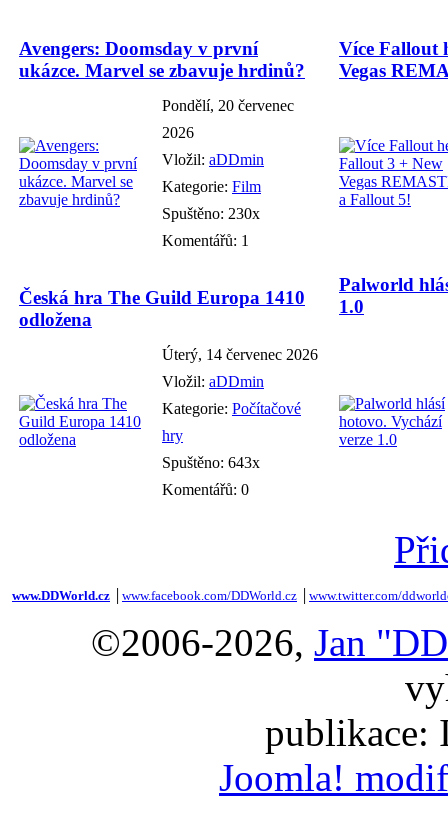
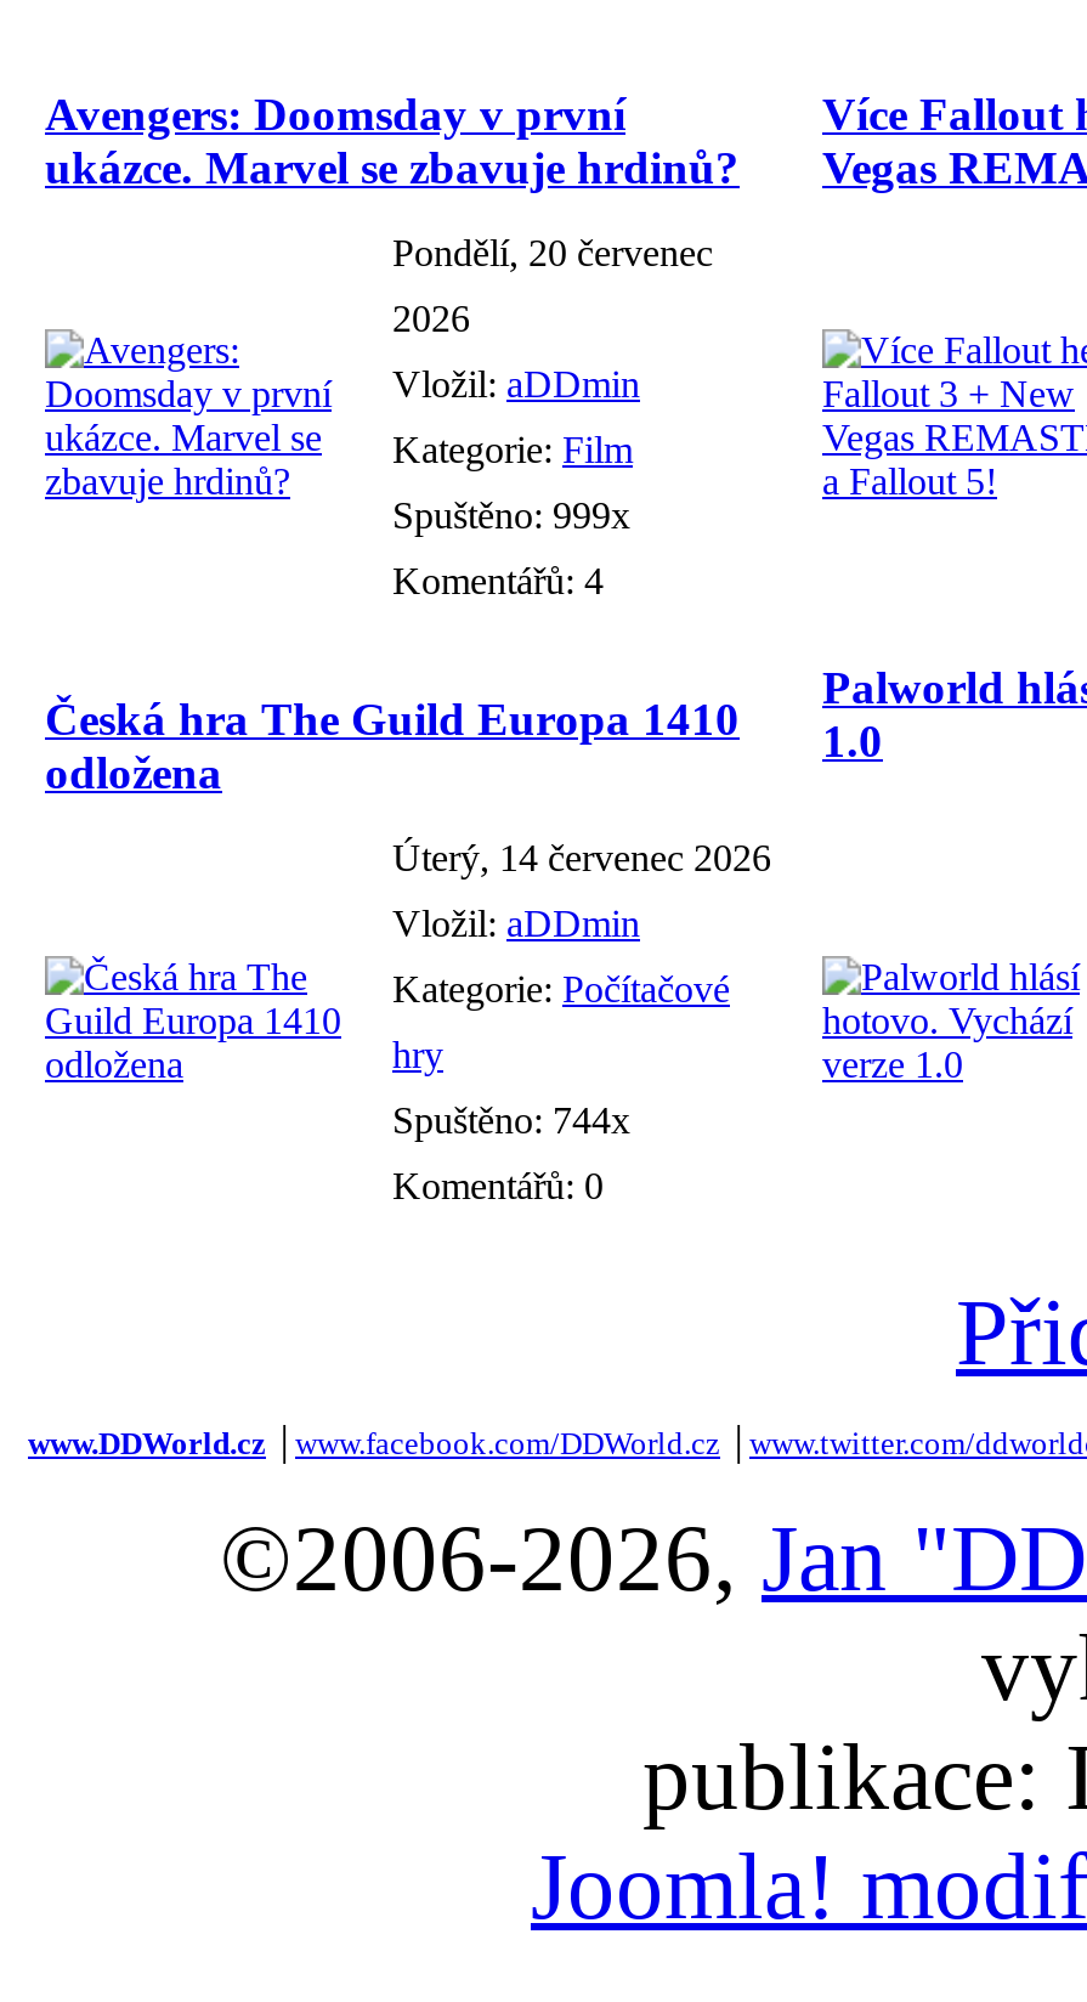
- Spuštěno: 230x
+ Spuštěno: 999x

- Komentářů: 1
+ Komentářů: 4

- Spuštěno: 643x
+ Spuštěno: 744x
